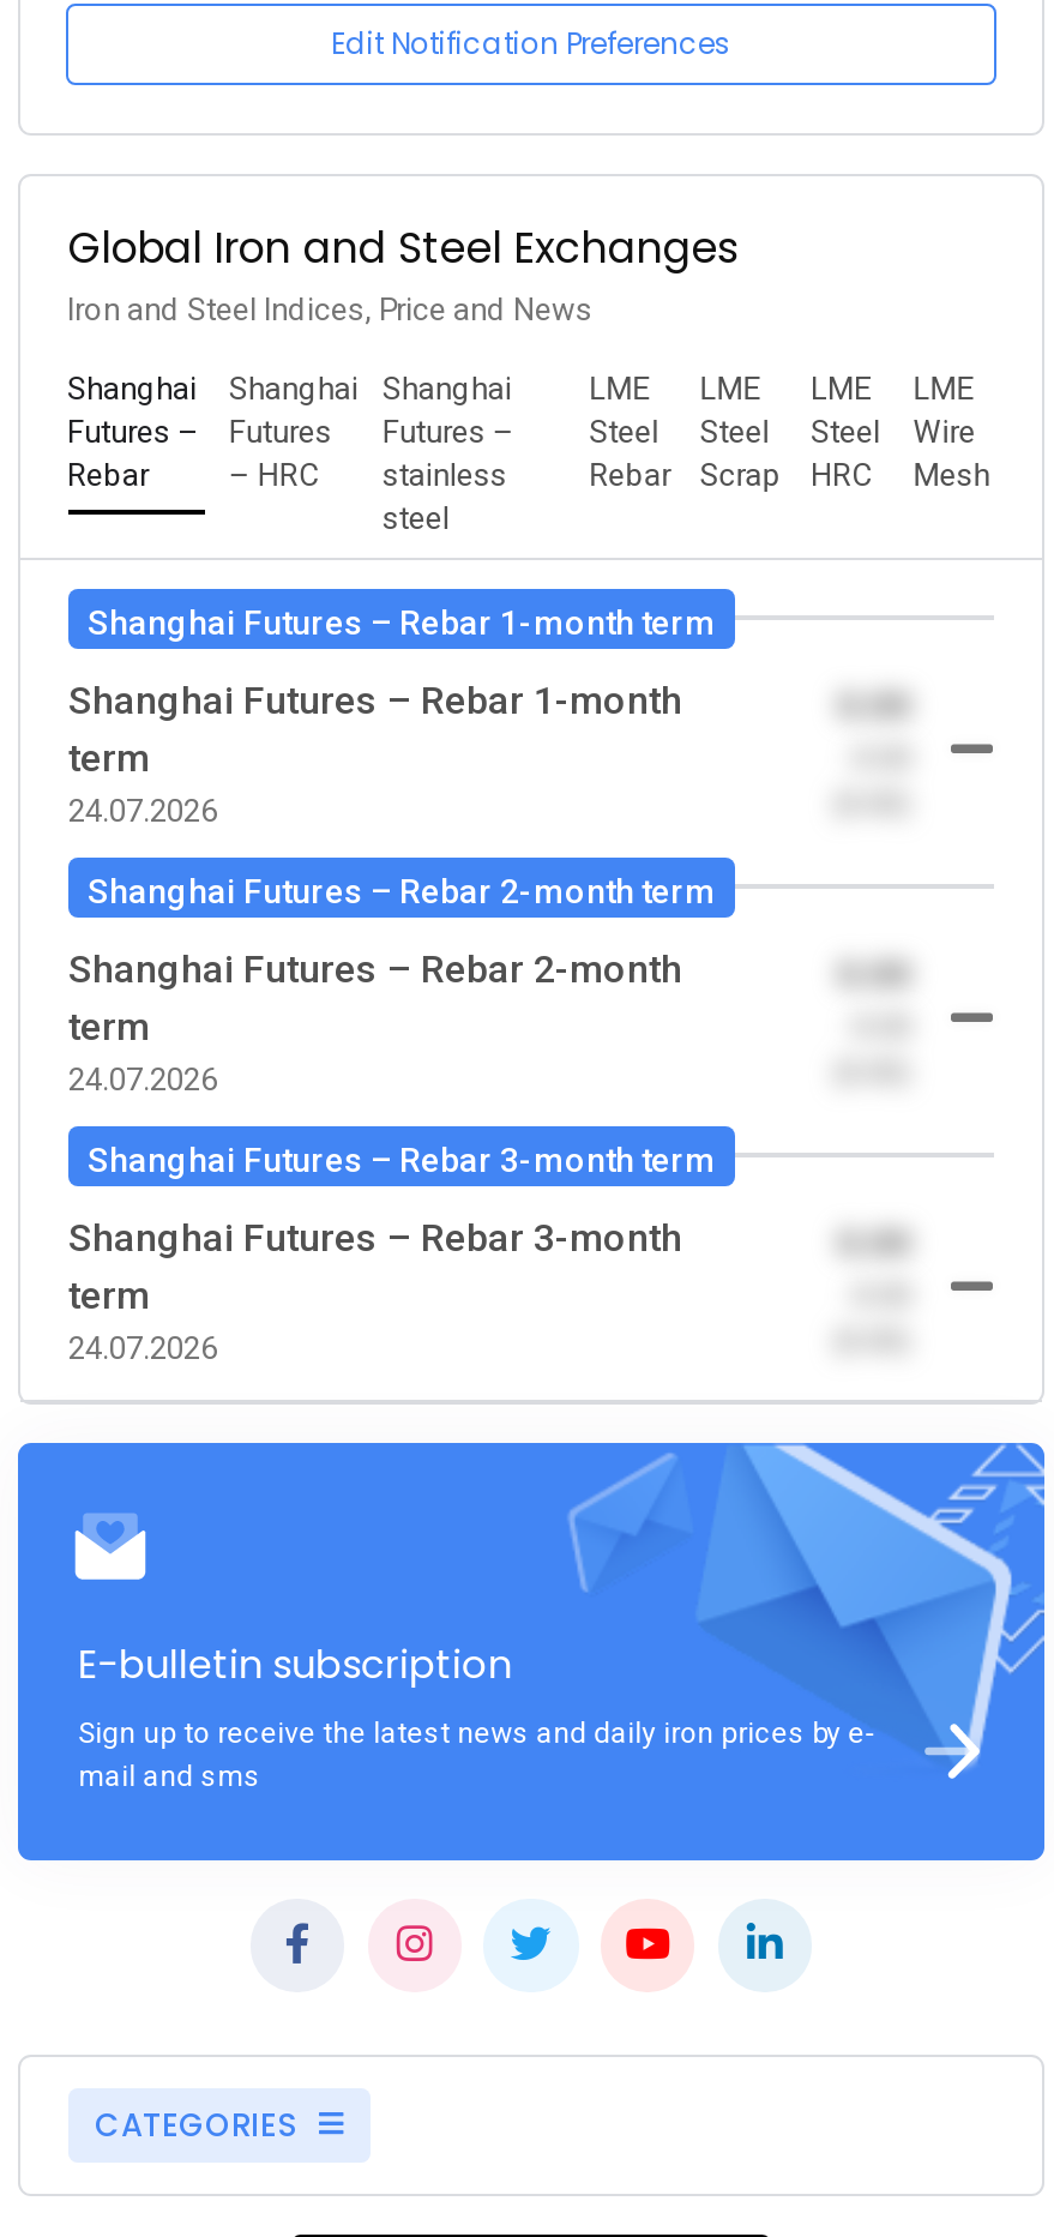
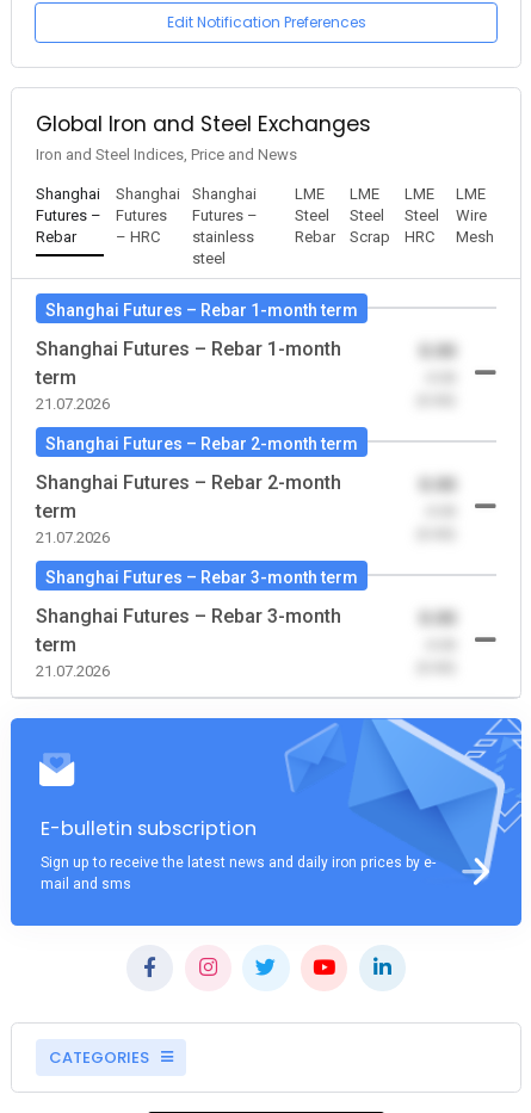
- 24.07.2026
+ 21.07.2026

- 24.07.2026
+ 21.07.2026

- 24.07.2026
+ 21.07.2026
